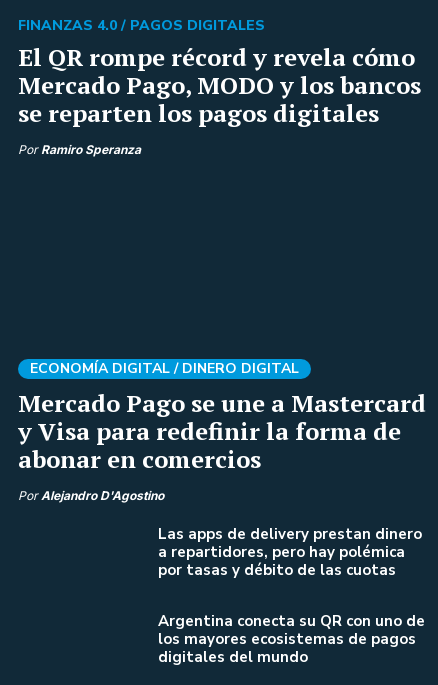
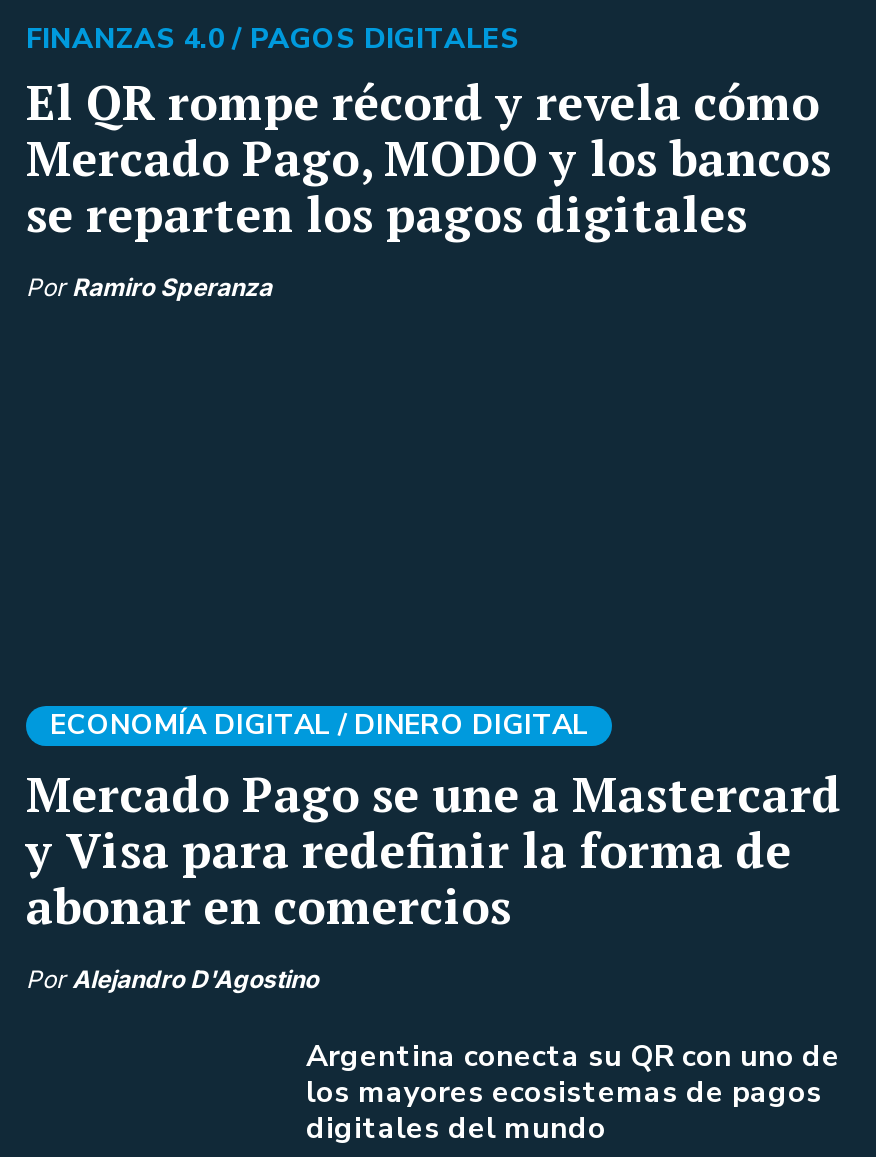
- Las apps de delivery prestan dinero
- a repartidores, pero hay polémica
- por tasas y débito de las cuotas
